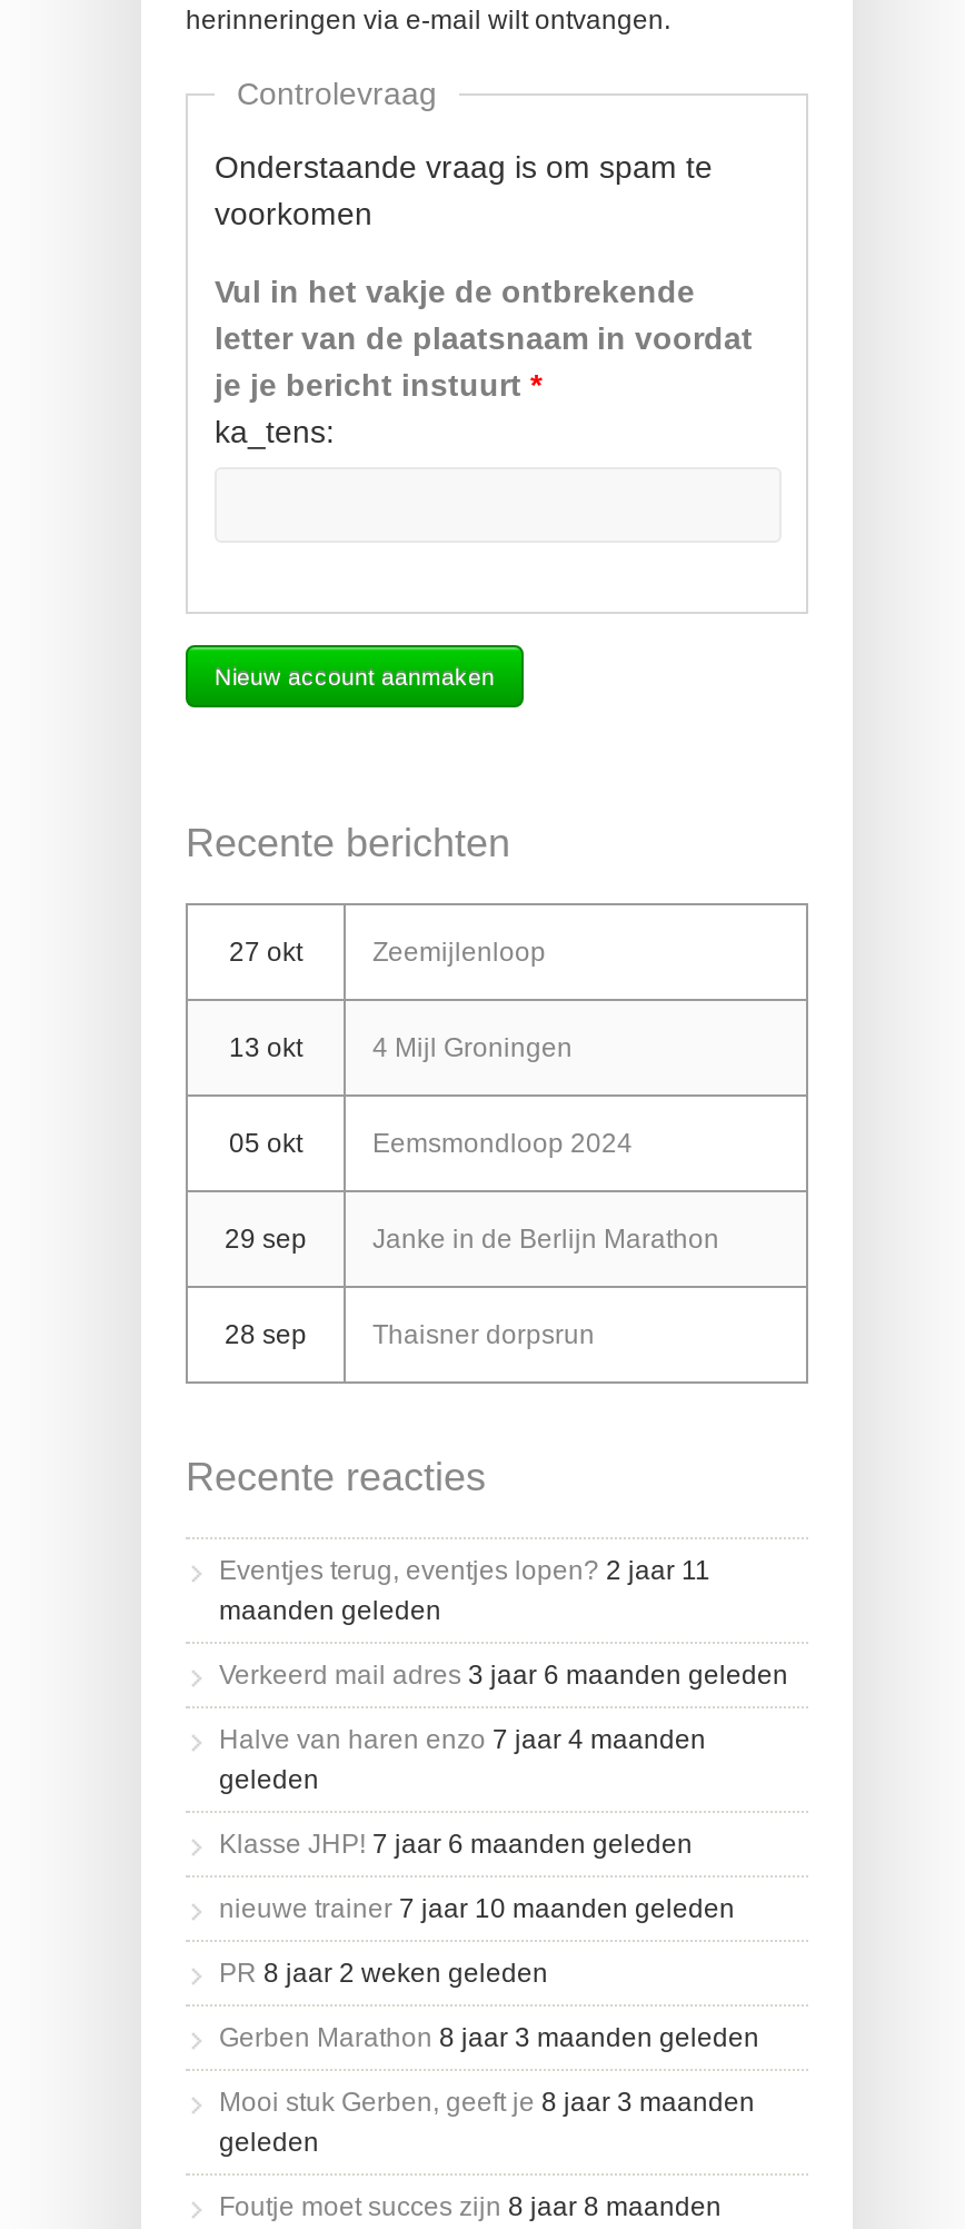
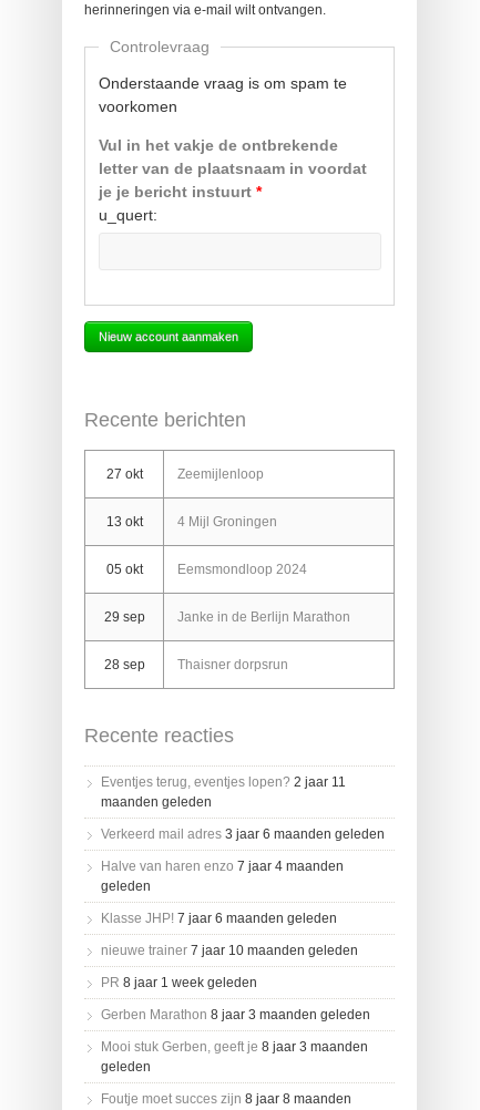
- ka_tens:
+ u_quert:

- PR 8 jaar 2 weken geleden
+ PR 8 jaar 1 week geleden
